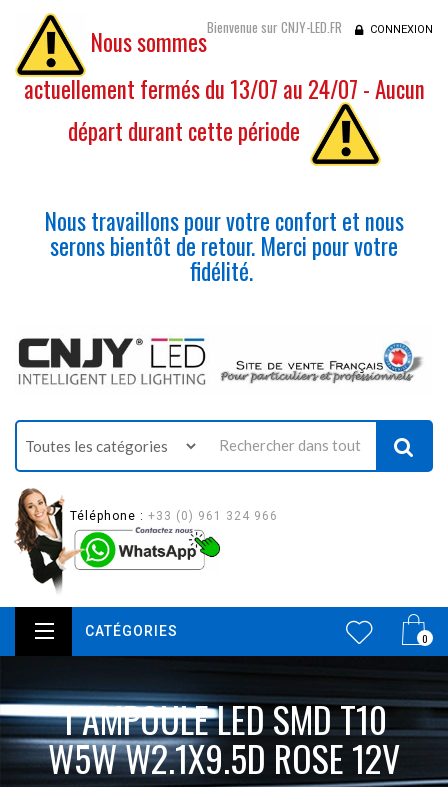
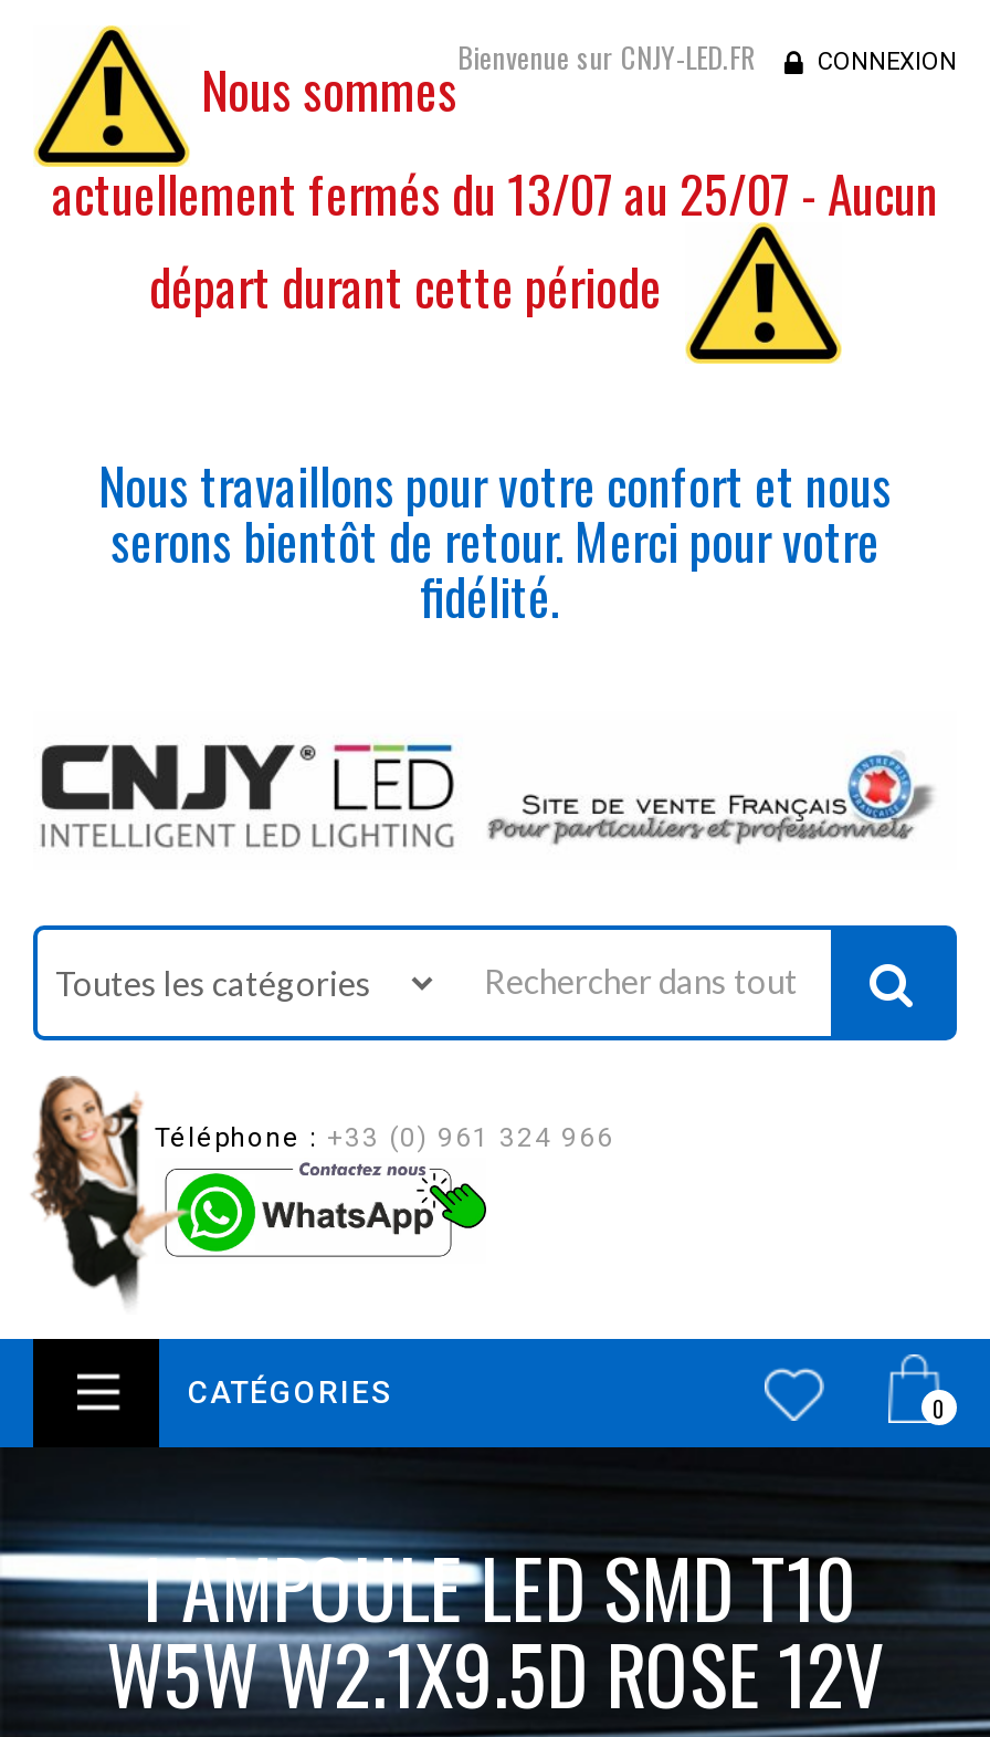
- actuellement fermés du 13/07 au 24/07 - Aucun
+ actuellement fermés du 13/07 au 25/07 - Aucun
